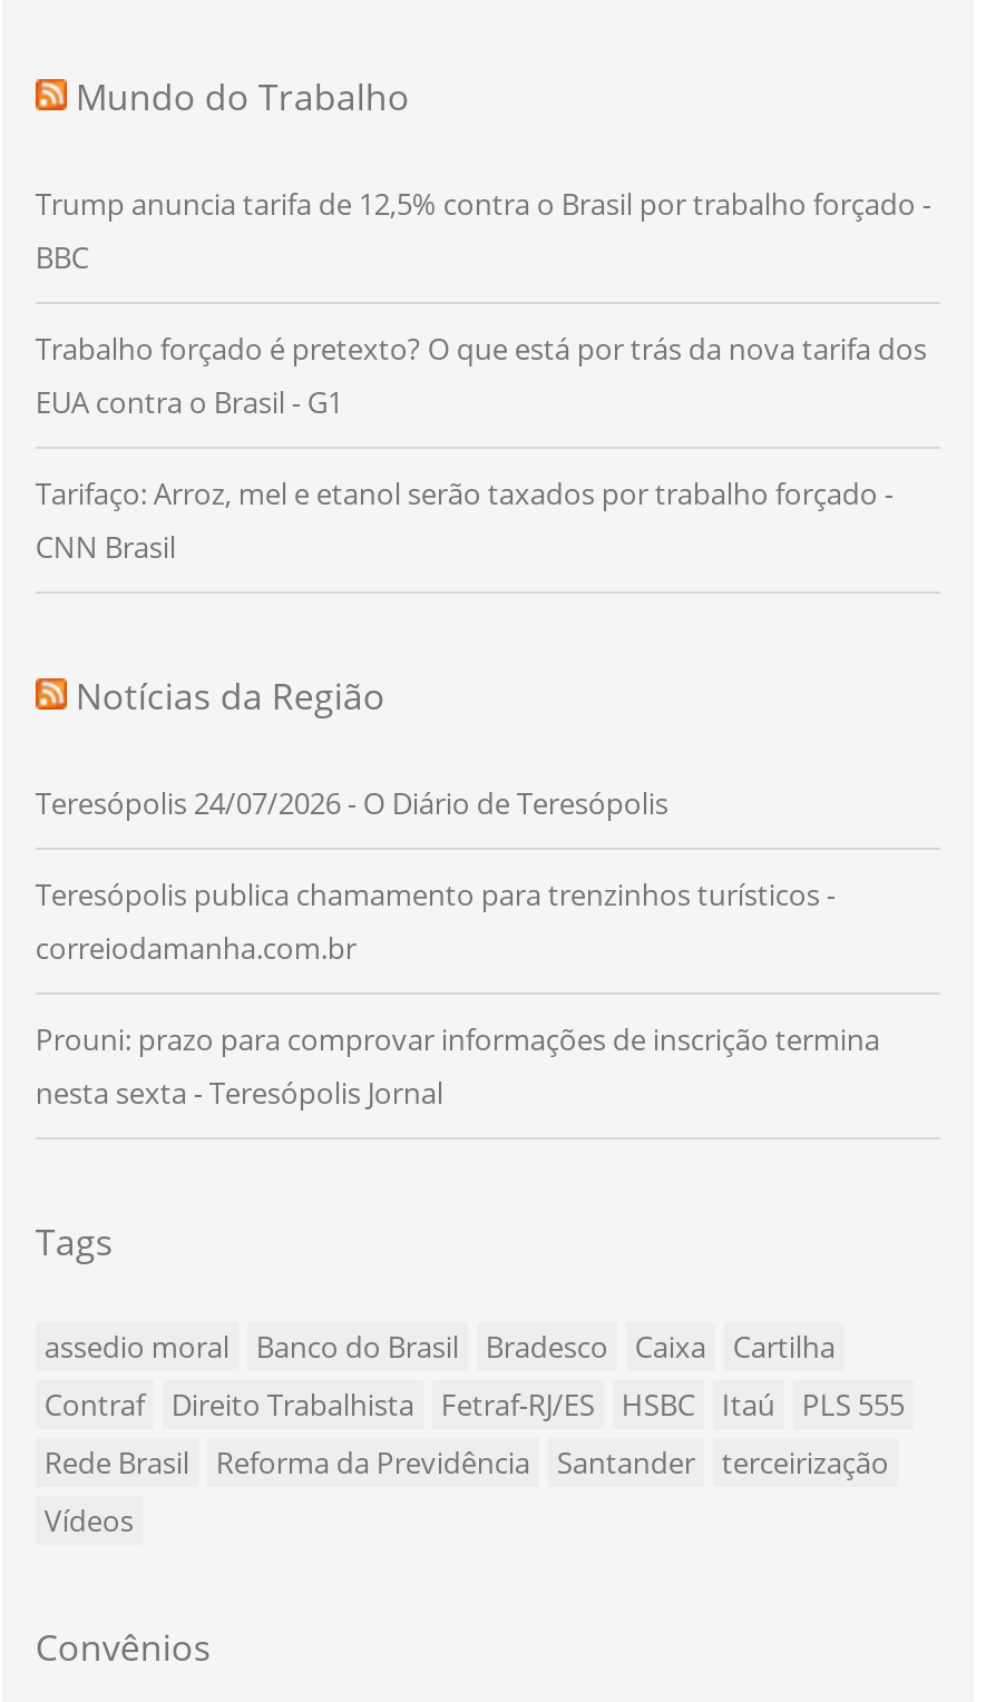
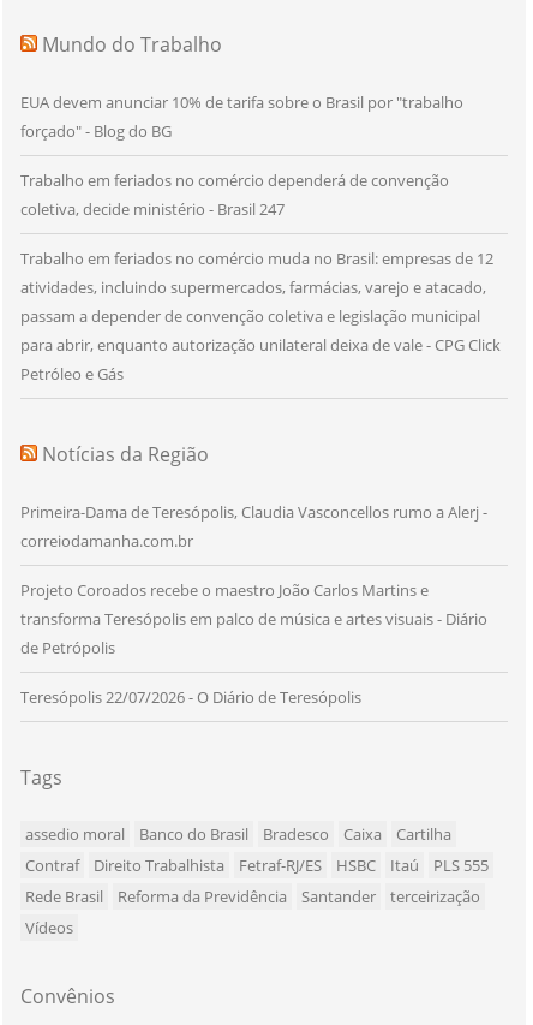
- Trump anuncia tarifa de 12,5% contra o Brasil por trabalho forçado -
- BBC
+ EUA devem anunciar 10% de tarifa sobre o Brasil por "trabalho
+ forçado" - Blog do BG

- Trabalho forçado é pretexto? O que está por trás da nova tarifa dos
- EUA contra o Brasil - G1
+ Trabalho em feriados no comércio dependerá de convenção
+ coletiva, decide ministério - Brasil 247

- Tarifaço: Arroz, mel e etanol serão taxados por trabalho forçado -
- CNN Brasil
+ Trabalho em feriados no comércio muda no Brasil: empresas de 12
+ atividades, incluindo supermercados, farmácias, varejo e atacado,
+ passam a depender de convenção coletiva e legislação municipal
+ para abrir, enquanto autorização unilateral deixa de vale - CPG Click
+ Petróleo e Gás

- Teresópolis 24/07/2026 - O Diário de Teresópolis
- Teresópolis publica chamamento para trenzinhos turísticos -
+ Primeira-Dama de Teresópolis, Claudia Vasconcellos rumo a Alerj -

- Prouni: prazo para comprovar informações de inscrição termina
- nesta sexta - Teresópolis Jornal
+ Projeto Coroados recebe o maestro João Carlos Martins e
+ transforma Teresópolis em palco de música e artes visuais - Diário
+ de Petrópolis
+ Teresópolis 22/07/2026 - O Diário de Teresópolis
